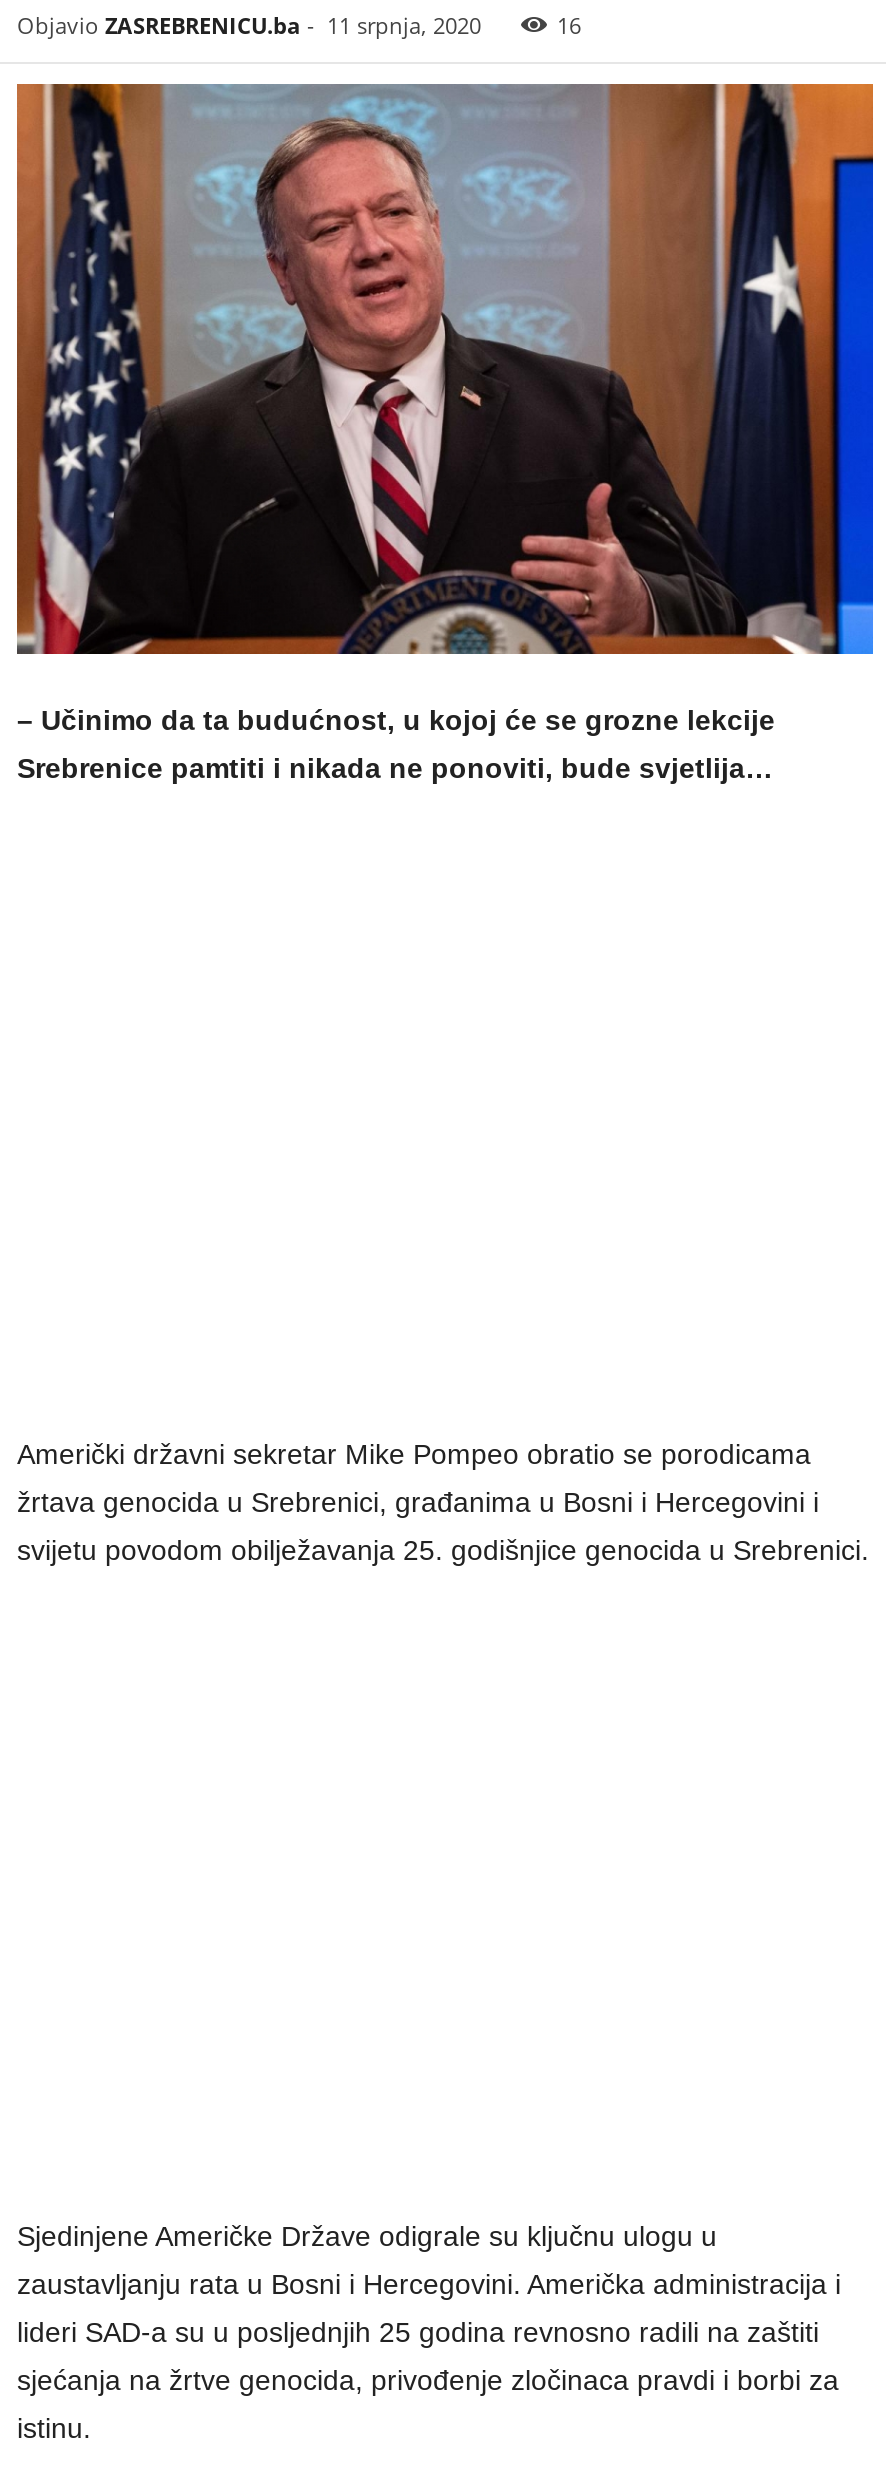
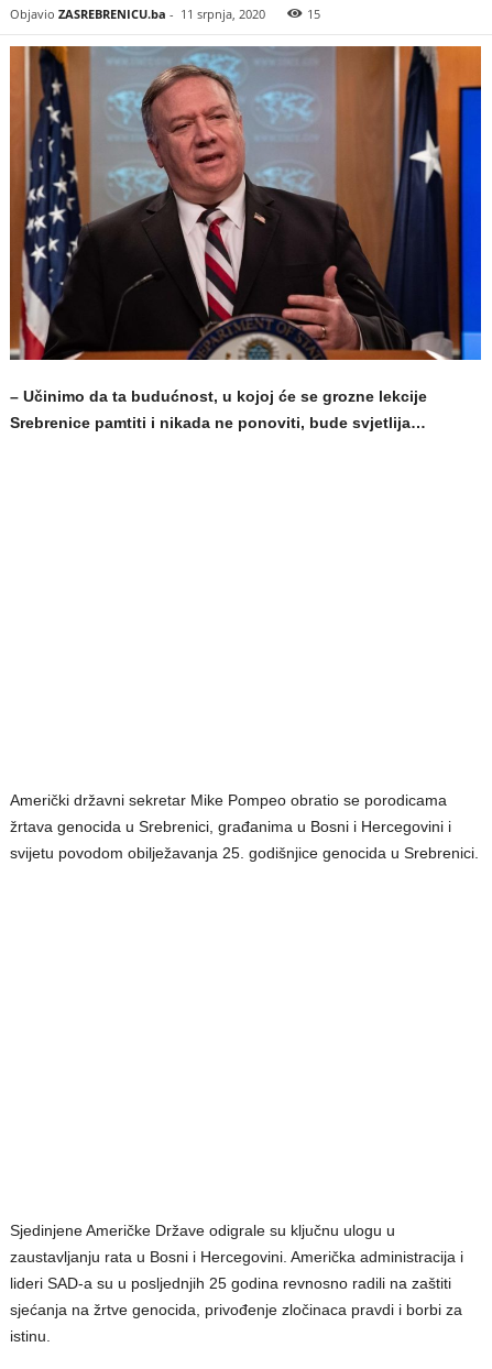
- 16
+ 15
